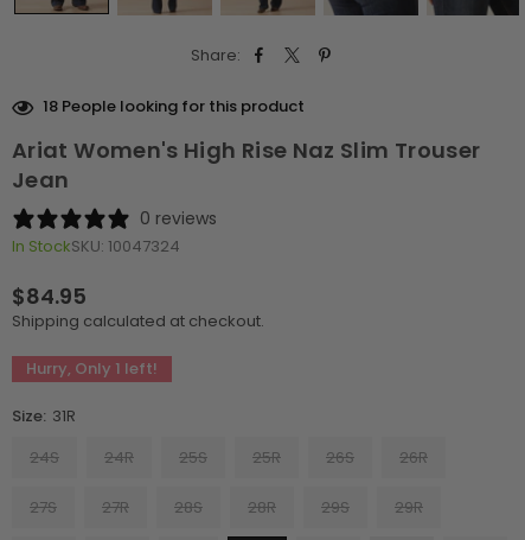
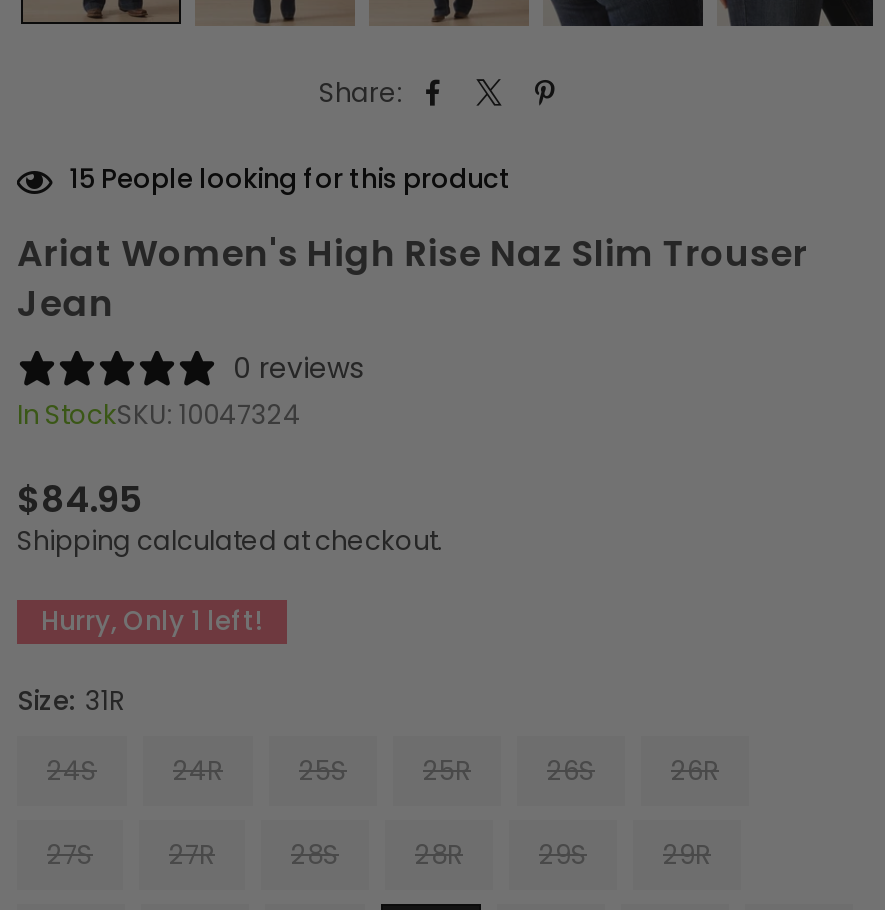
- 18 People looking for this product
+ 15 People looking for this product
